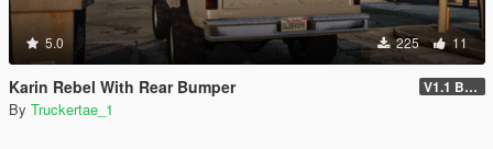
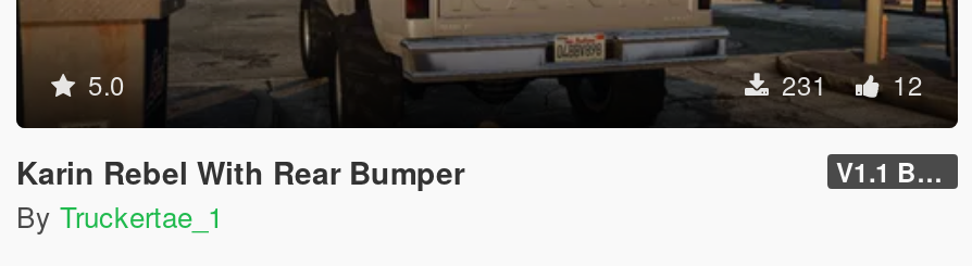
- 225
+ 231

- 11
+ 12
